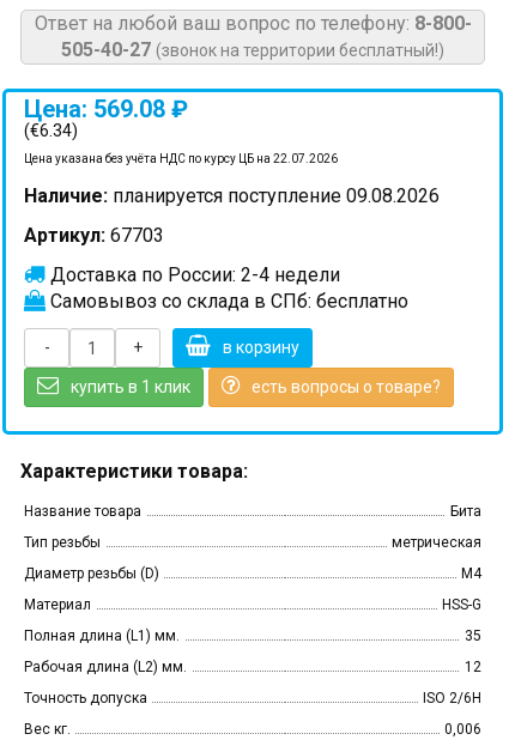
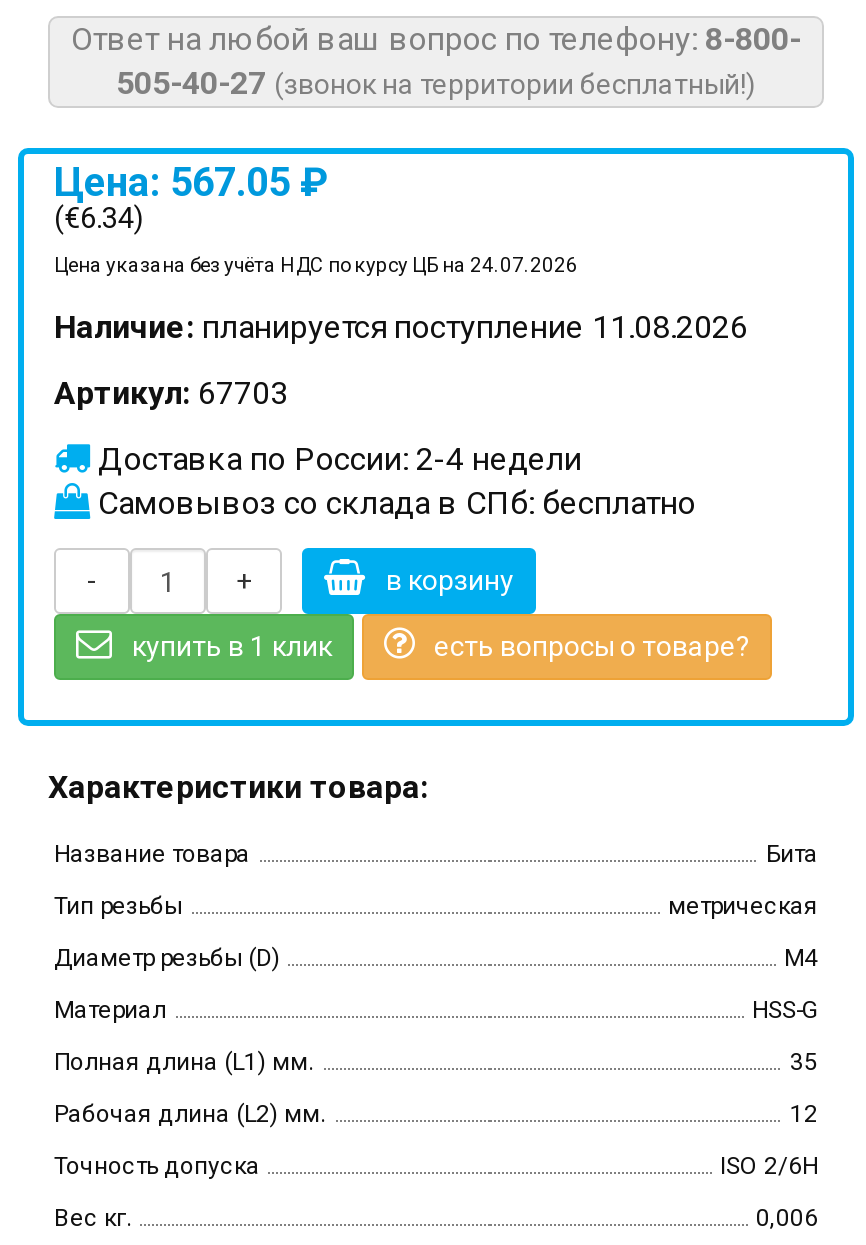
- Цена: 569.08 ₽
+ Цена: 567.05 ₽

- Цена указана без учёта НДС по курсу ЦБ на 22.07.2026
+ Цена указана без учёта НДС по курсу ЦБ на 24.07.2026

- Наличие: планируется поступление 09.08.2026
+ Наличие: планируется поступление 11.08.2026
